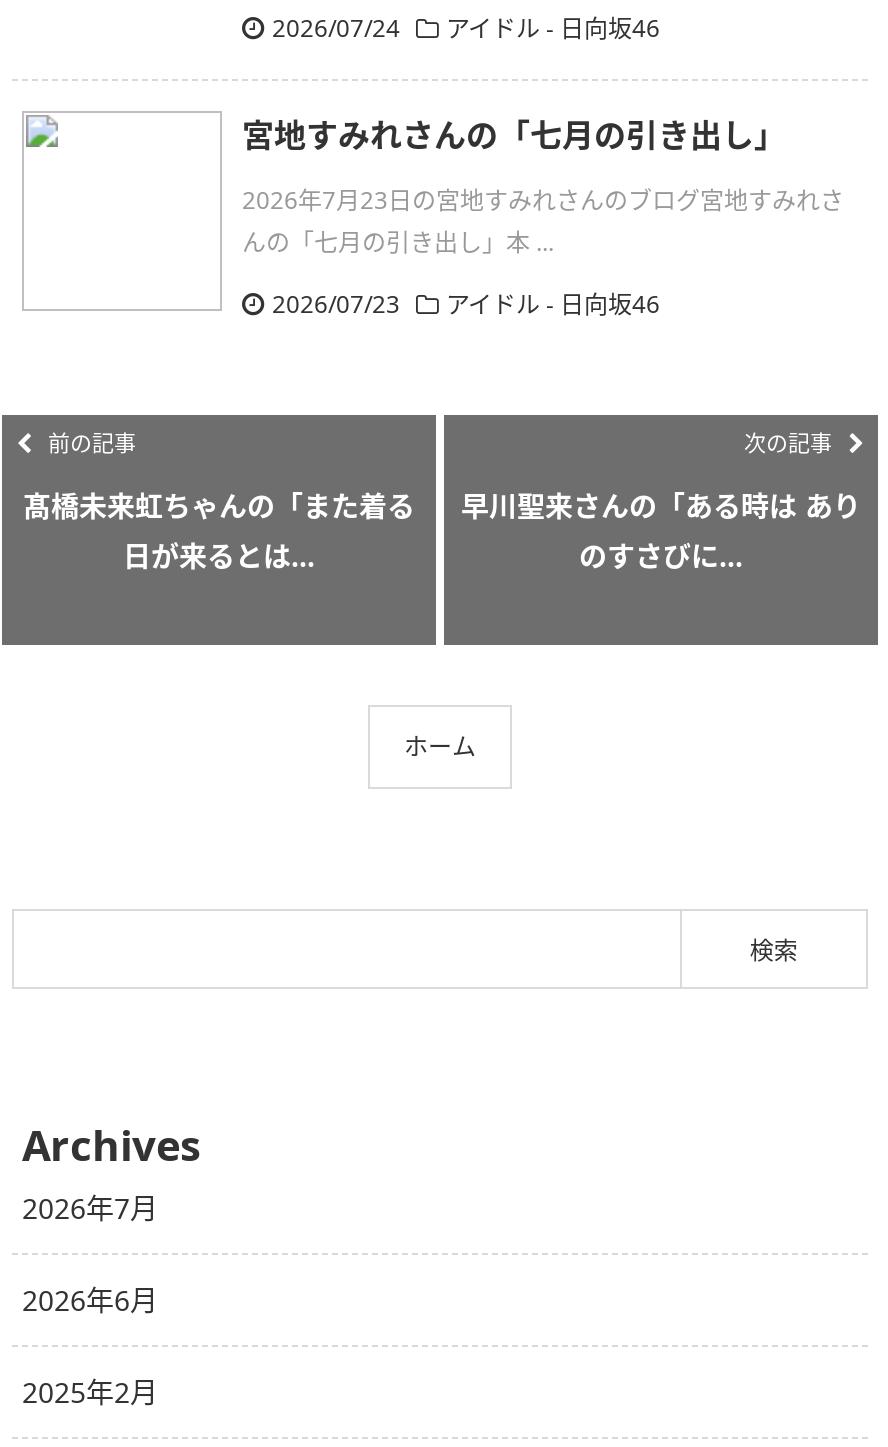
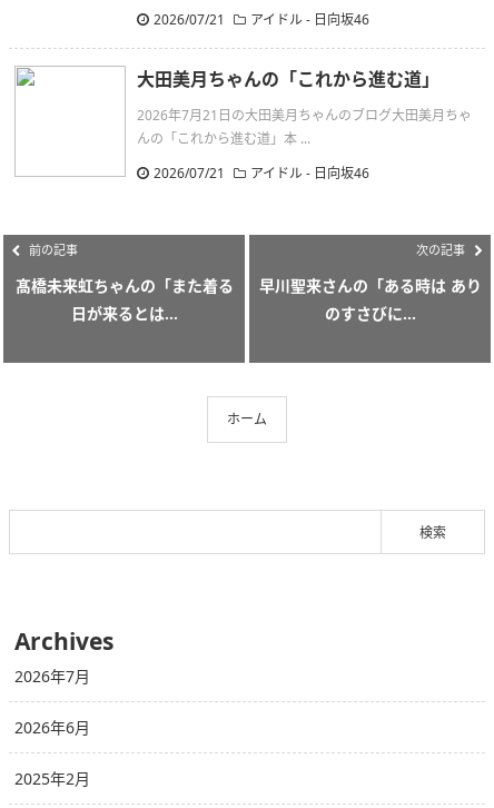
- 2026/07/24 アイドル - 日向坂46
+ 2026/07/21 アイドル - 日向坂46

- 宮地すみれさんの「七月の引き出し」
+ 大田美月ちゃんの「これから進む道」

- 2026年7月23日の宮地すみれさんのブログ宮地すみれさ
+ 2026年7月21日の大田美月ちゃんのブログ大田美月ちゃ

- んの「七月の引き出し」本 ...
+ んの「これから進む道」本 ...

- 2026/07/23 アイドル - 日向坂46
+ 2026/07/21 アイドル - 日向坂46
